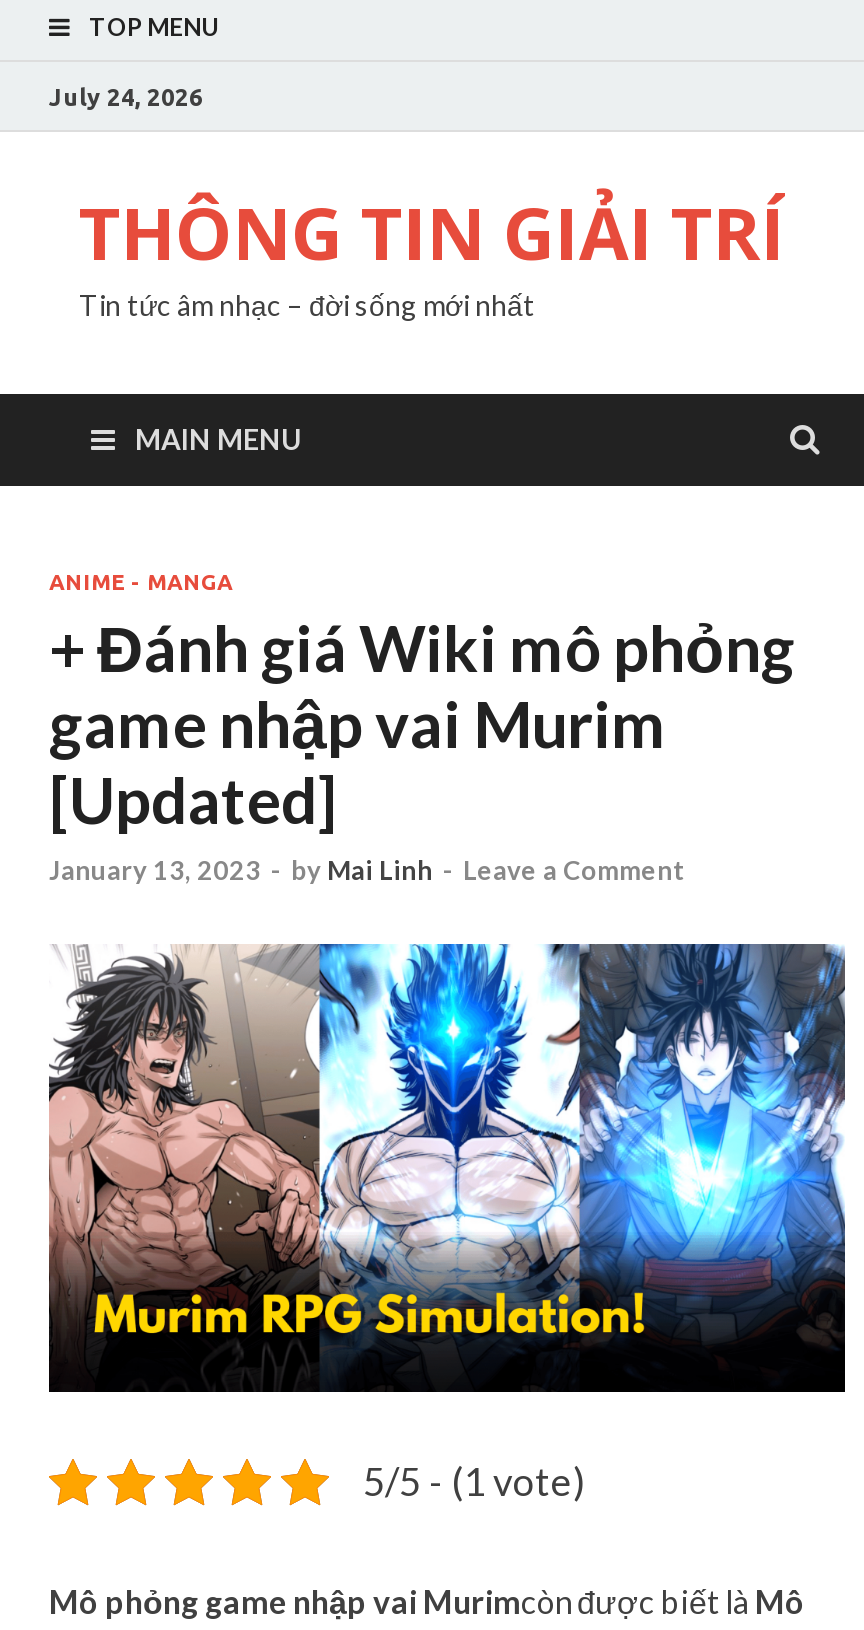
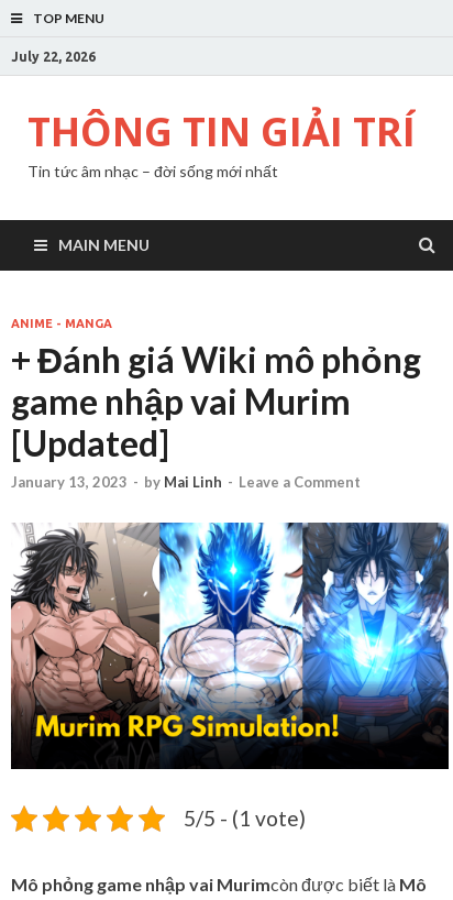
- July 24, 2026
+ July 22, 2026
